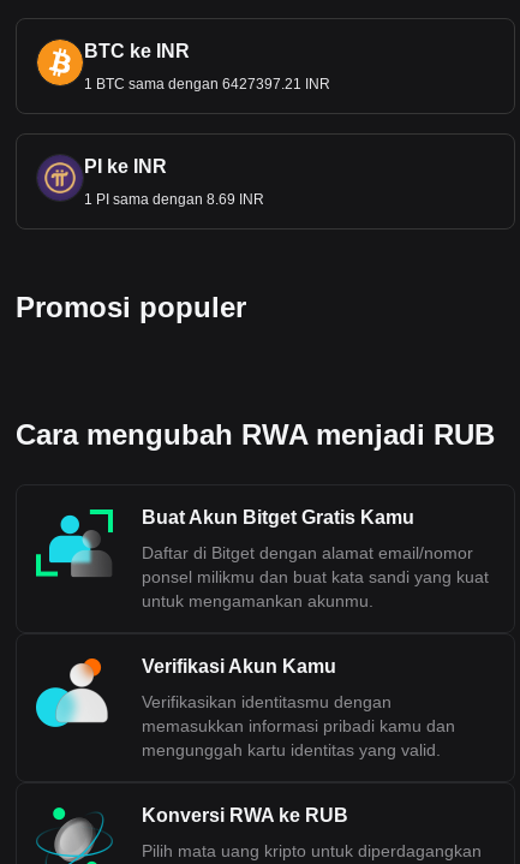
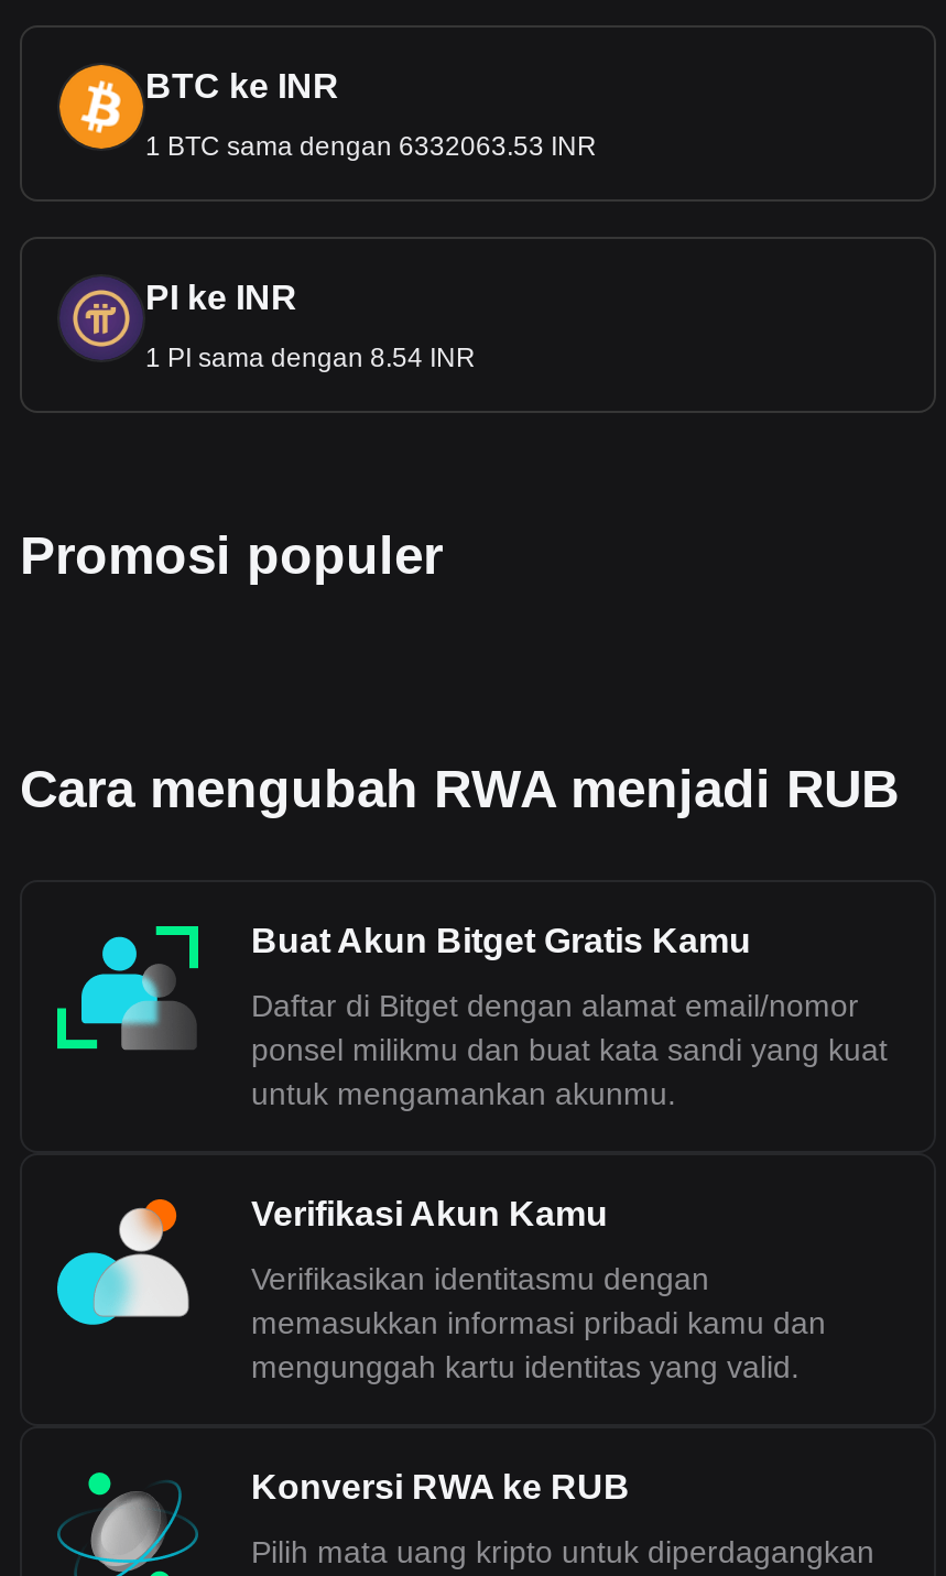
- 1 BTC sama dengan 6427397.21 INR
+ 1 BTC sama dengan 6332063.53 INR

- 1 PI sama dengan 8.69 INR
+ 1 PI sama dengan 8.54 INR
